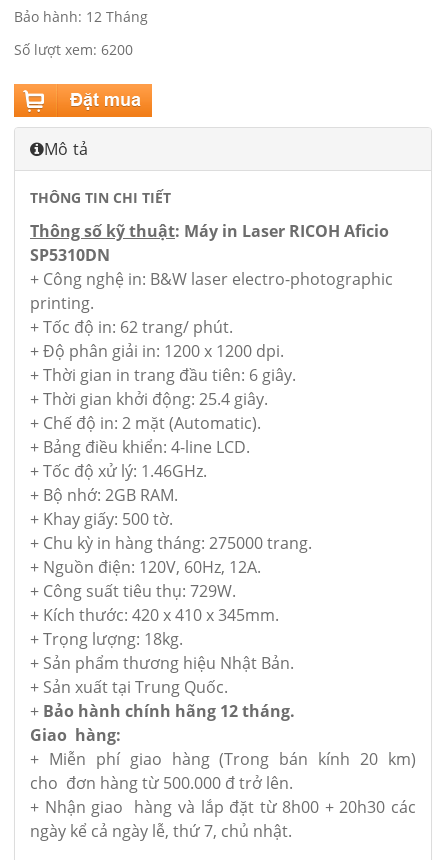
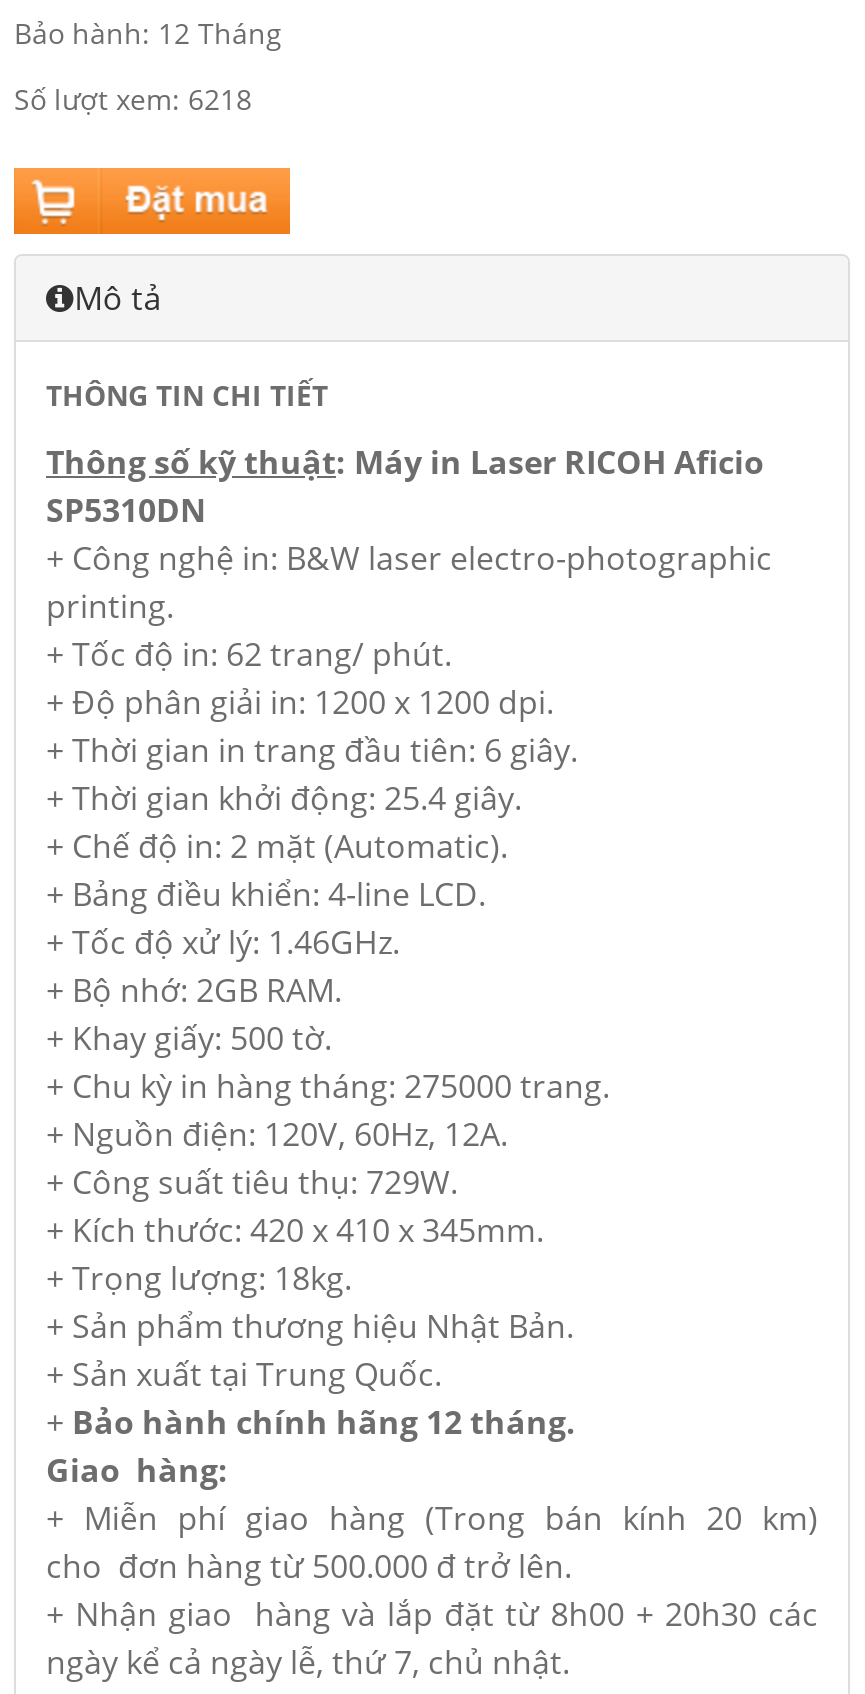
- Số lượt xem: 6200
+ Số lượt xem: 6218
